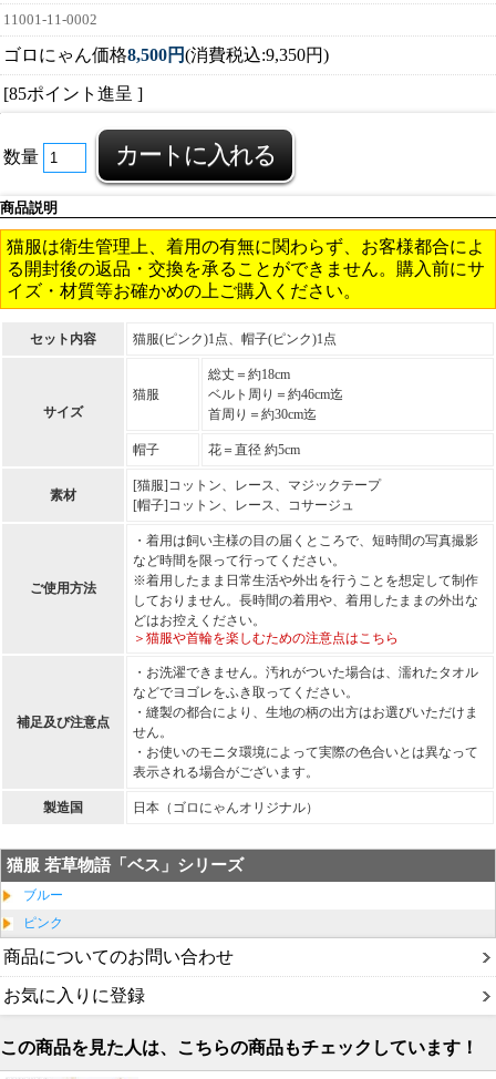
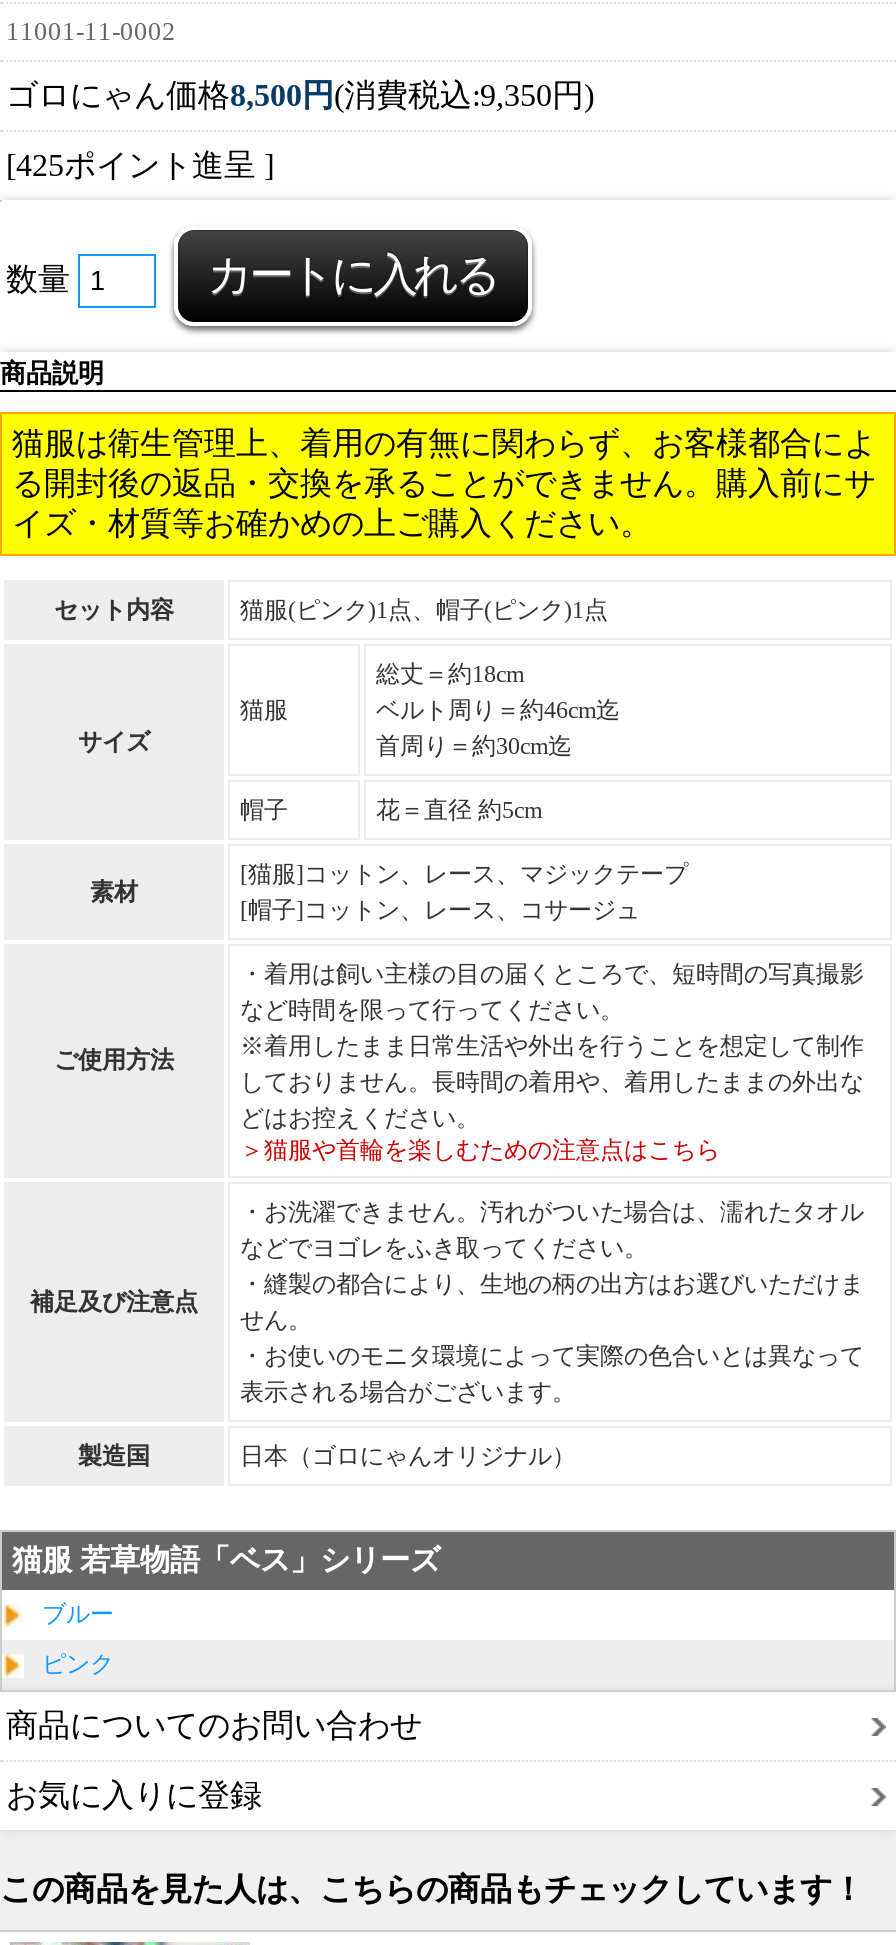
- [85ポイント進呈 ]
+ [425ポイント進呈 ]
